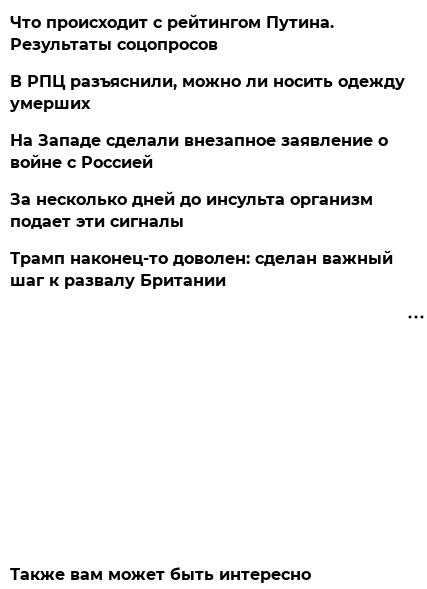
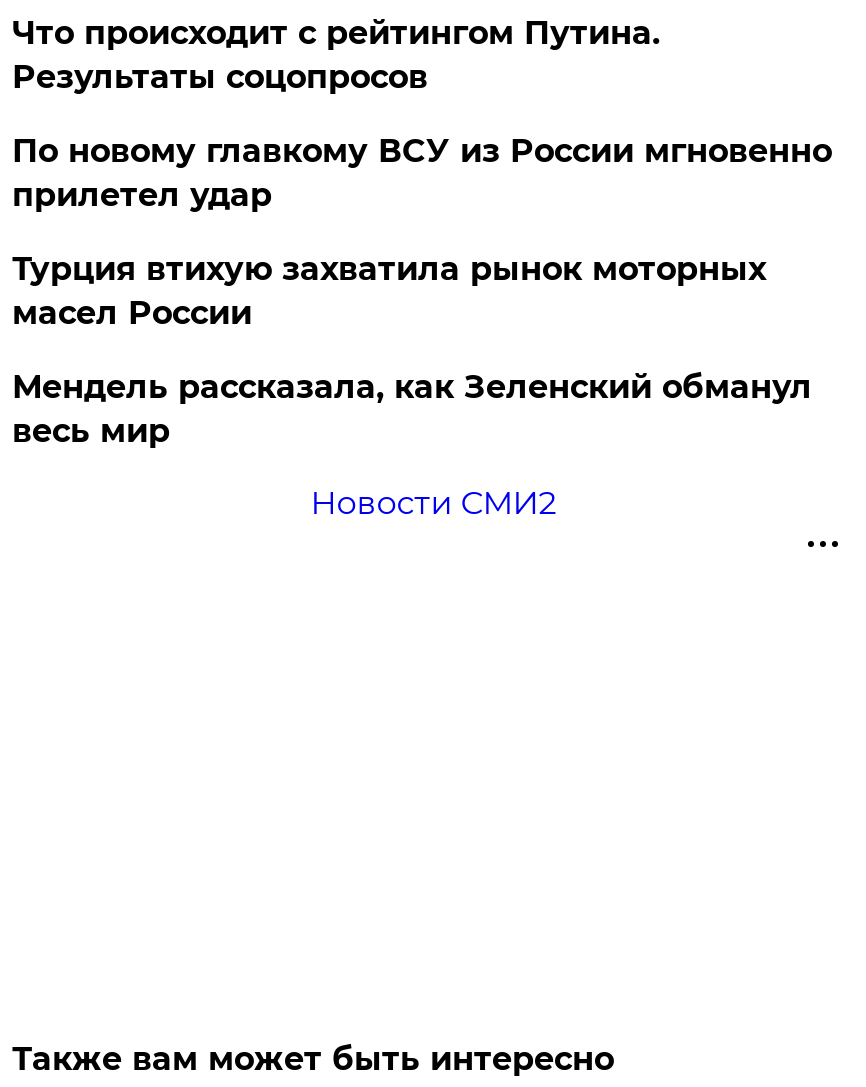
- В РПЦ разъяснили, можно ли носить одежду
- умерших
+ По новому главкому ВСУ из России мгновенно
+ прилетел удар

- На Западе сделали внезапное заявление о
- войне с Россией
+ Турция втихую захватила рынок моторных
+ масел России

- За несколько дней до инсульта организм
- подает эти сигналы
+ Мендель рассказала, как Зеленский обманул
+ весь мир

- Трамп наконец-то доволен: сделан важный
- шаг к развалу Британии
+ Новости СМИ2
